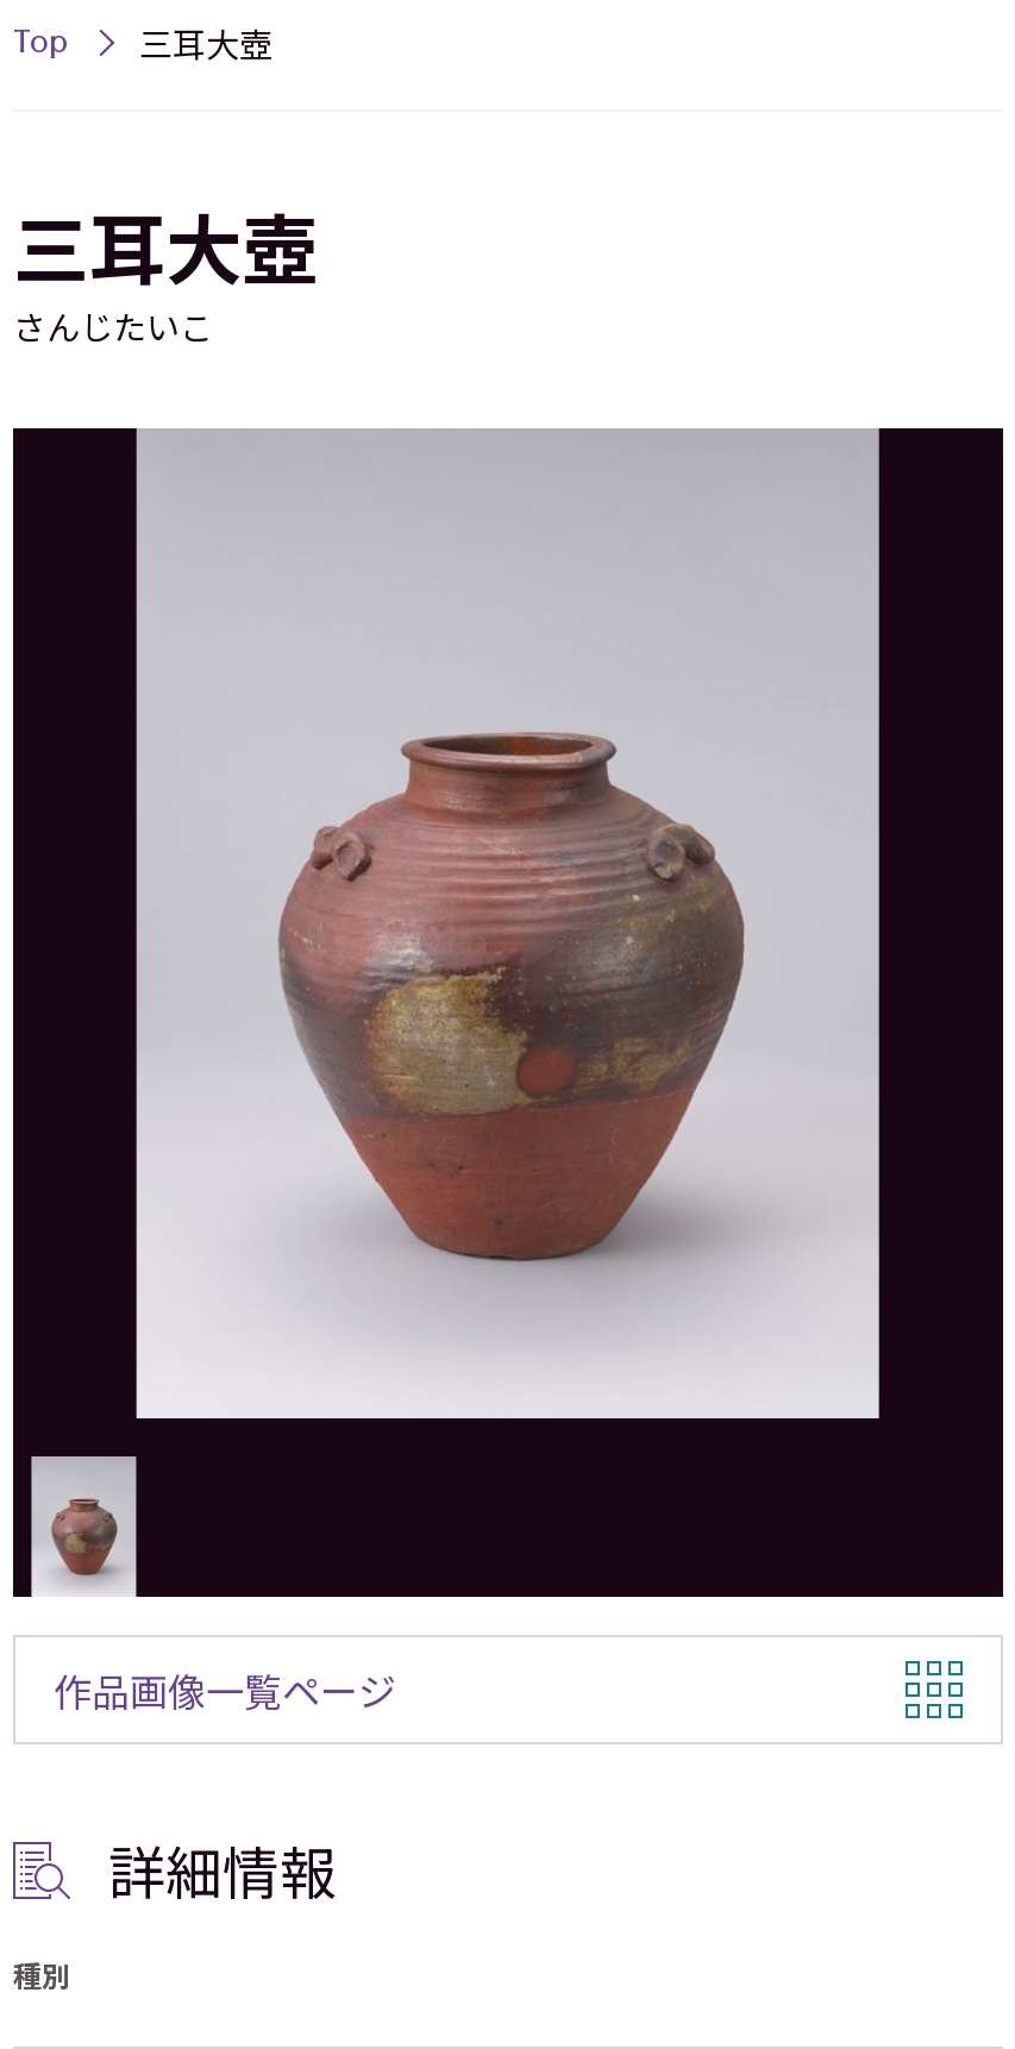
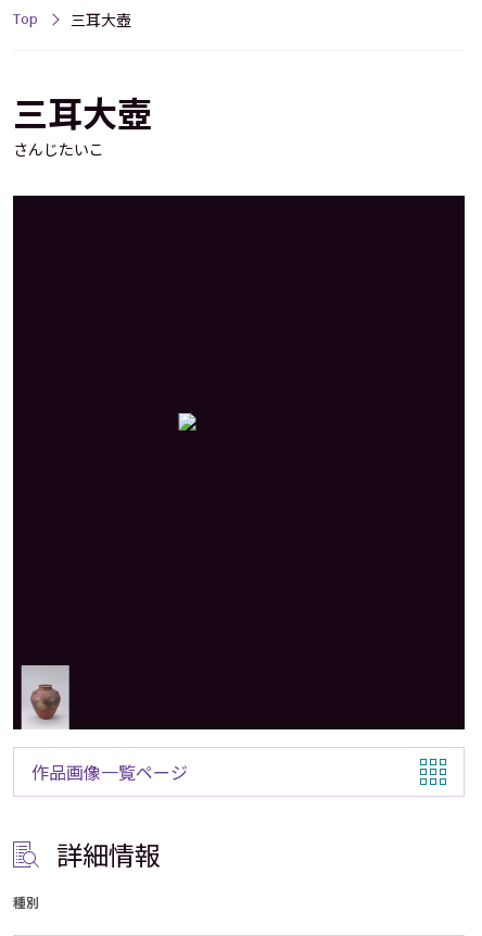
- [image]
